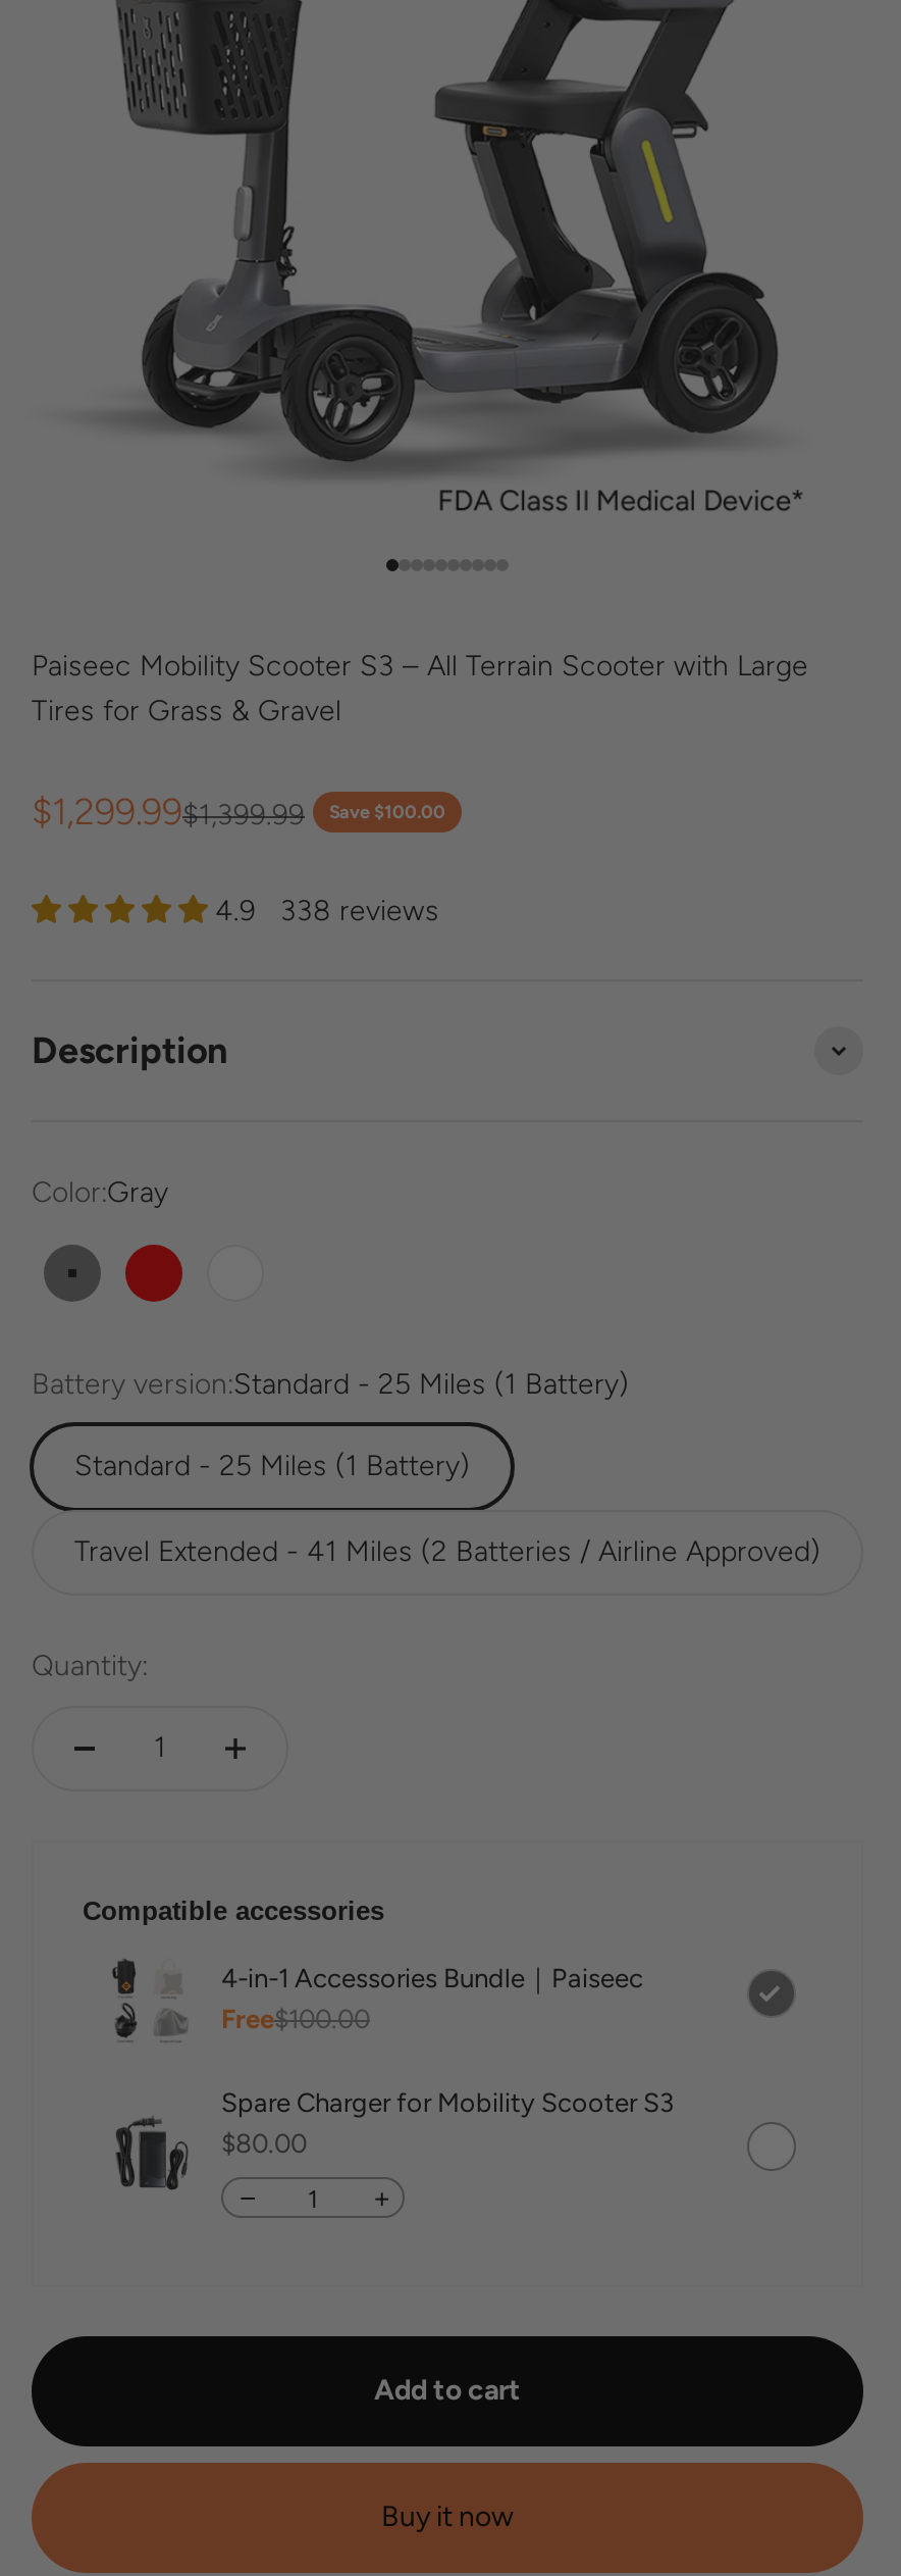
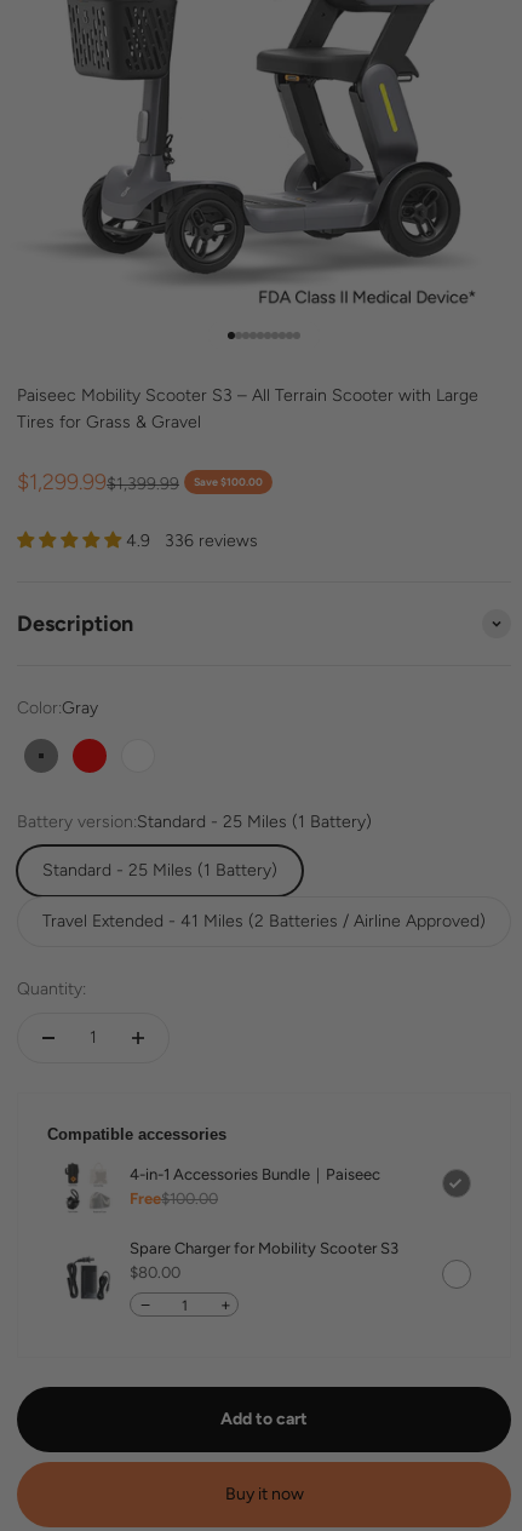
- 4.9 338 reviews
+ 4.9 336 reviews
